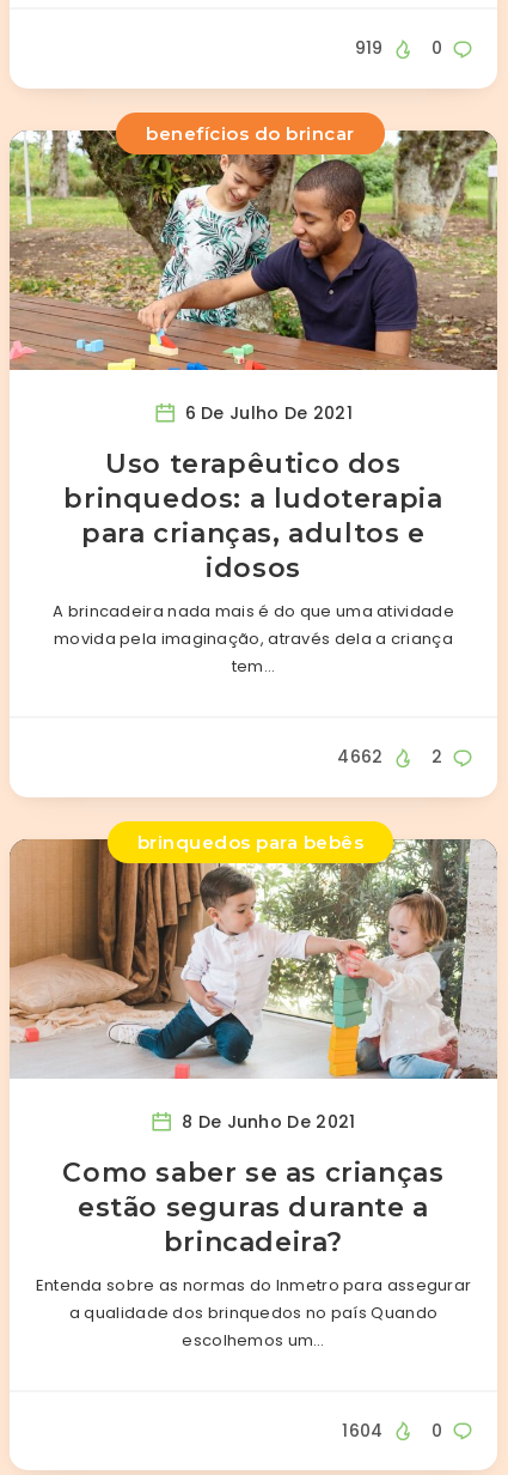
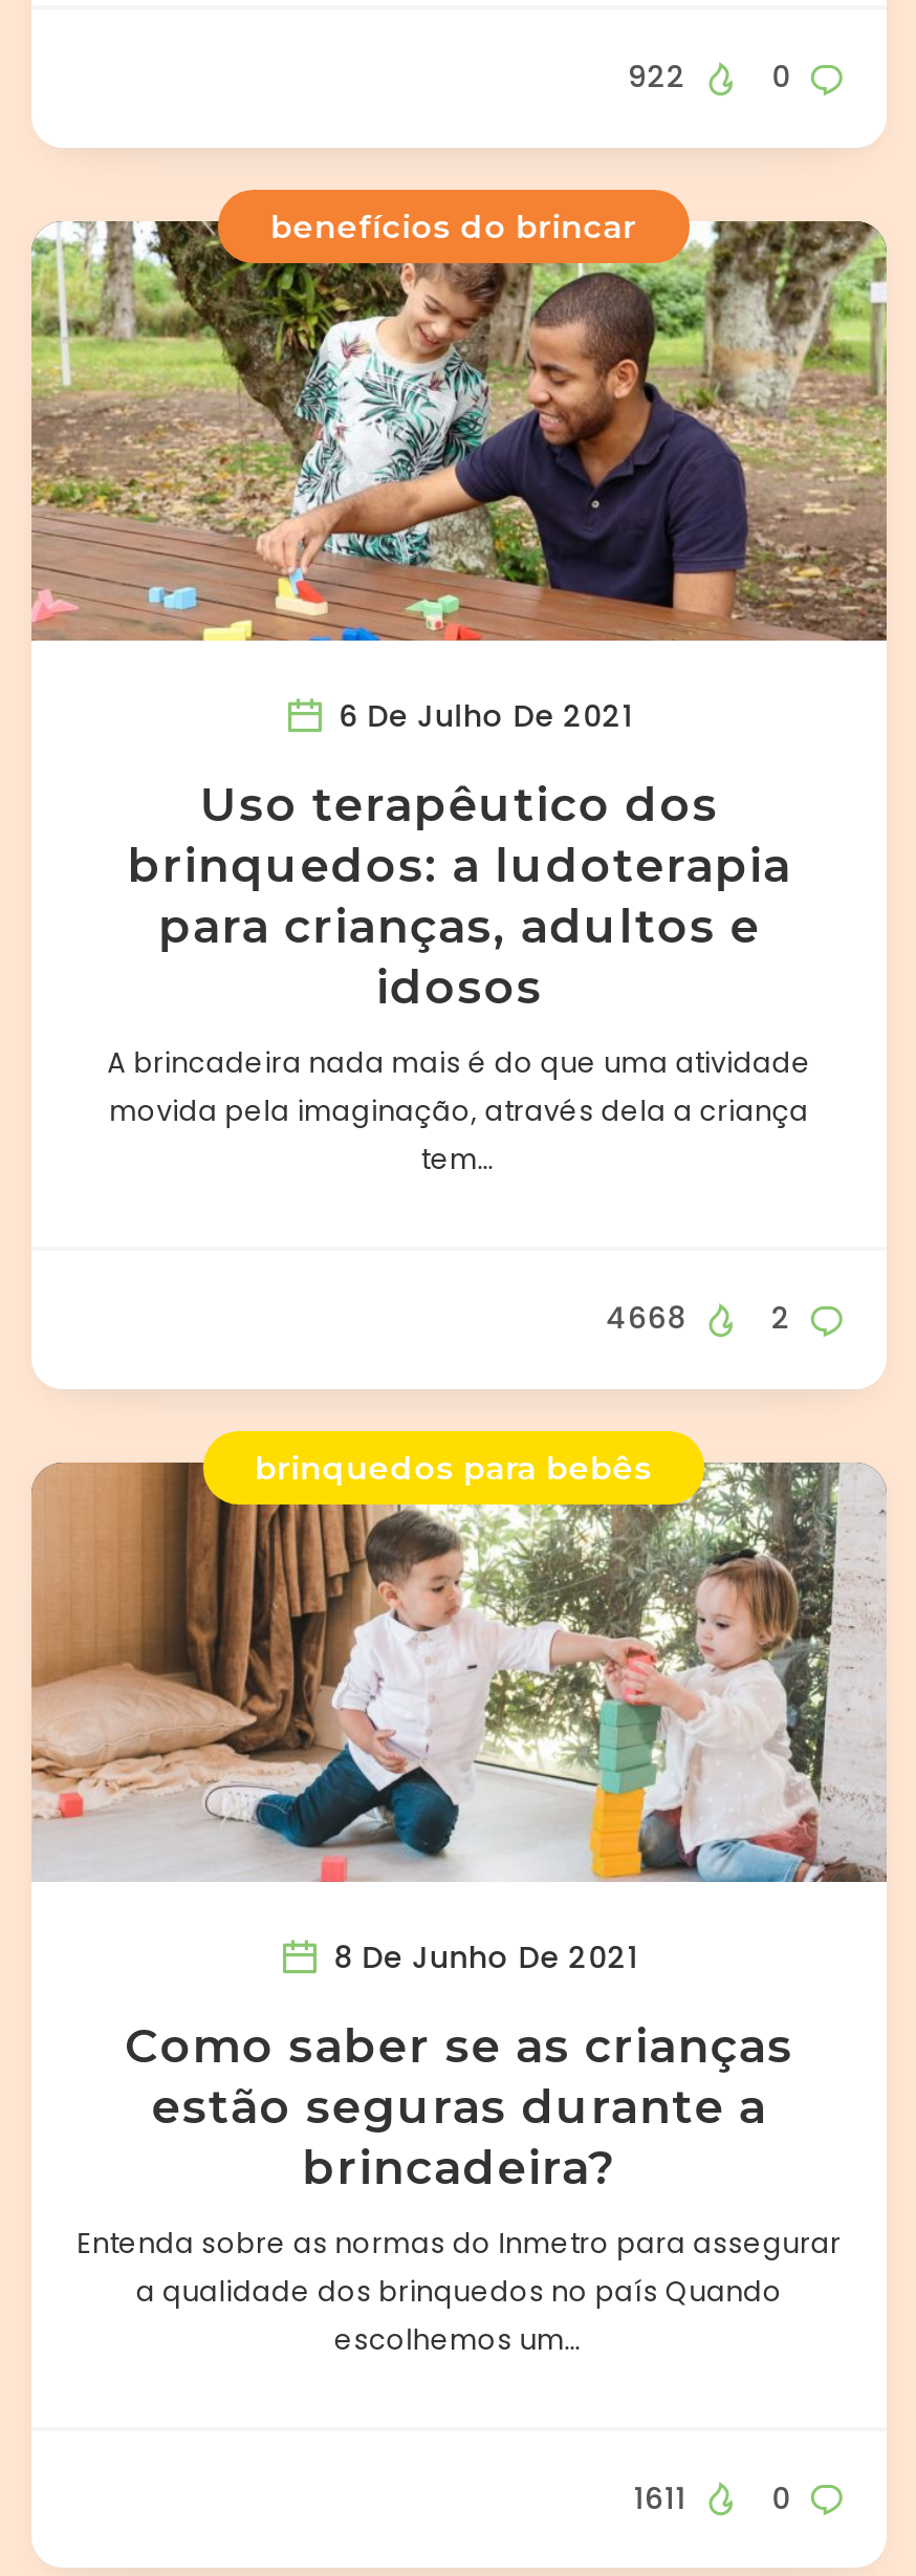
- 919 0
+ 922 0

- 4662 2
+ 4668 2

- 1604 0
+ 1611 0
